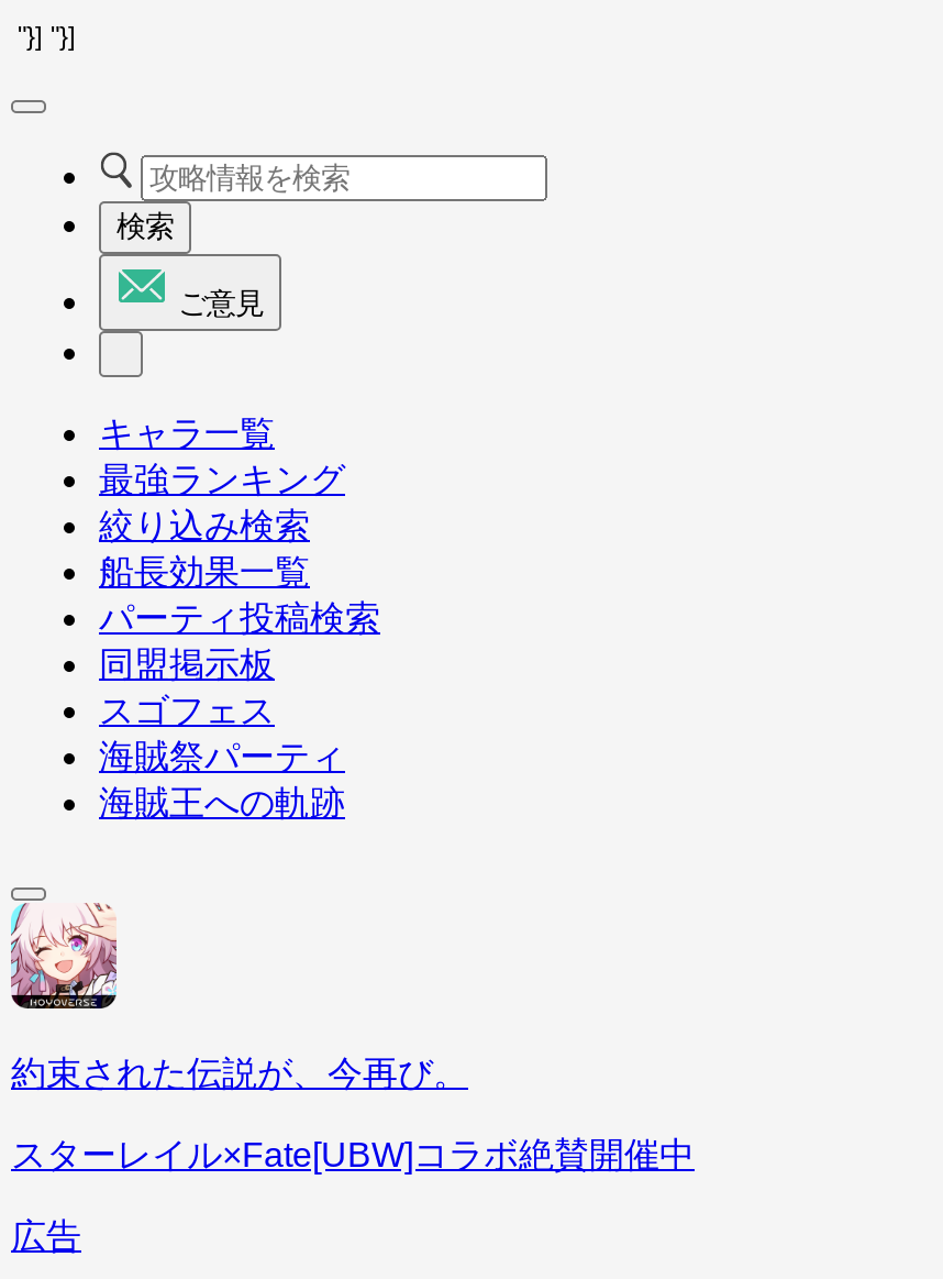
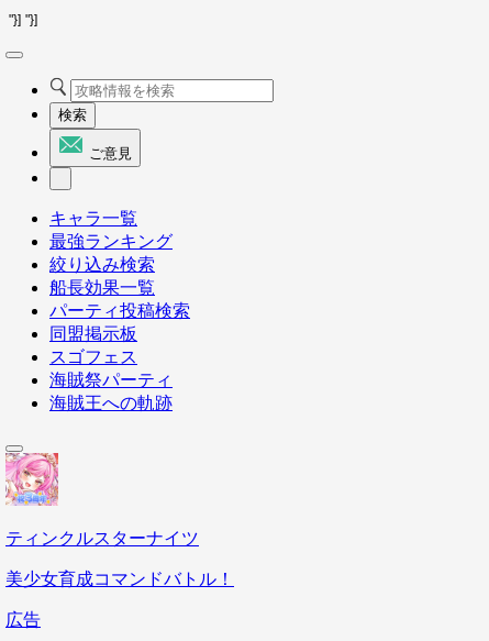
- [image]
- 約束された伝説が、今再び。
+ [image]
+ ティンクルスターナイツ

- スターレイル×Fate[UBW]コラボ絶賛開催中
+ 美少女育成コマンドバトル！
